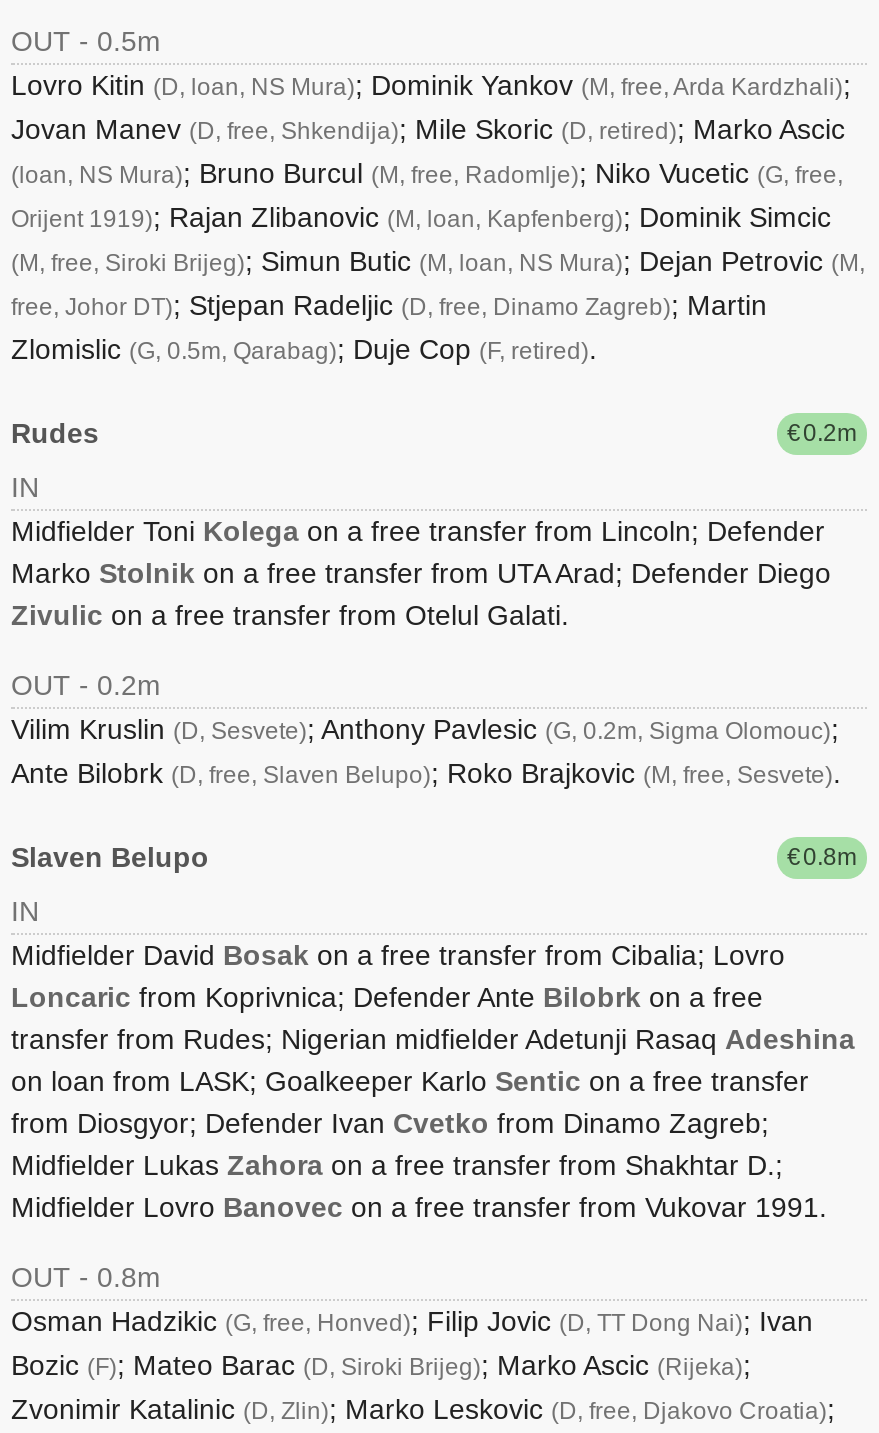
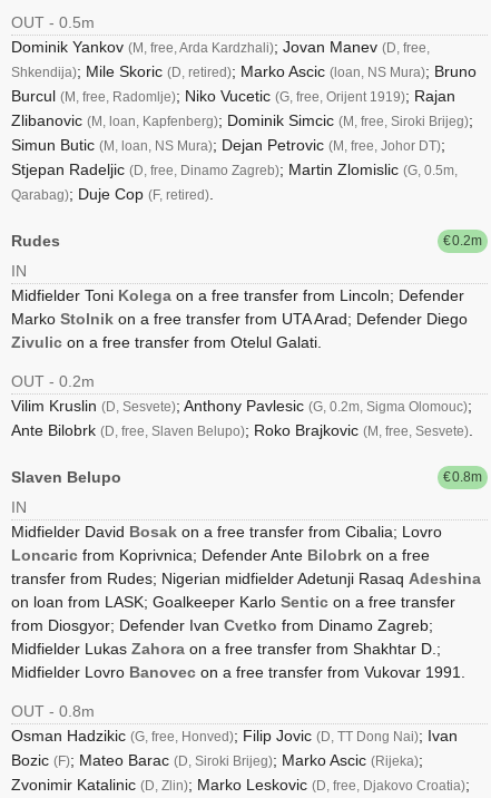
- Lovro Kitin (D, loan, NS Mura); Dominik Yankov (M, free, Arda Kardzhali);
- Jovan Manev (D, free, Shkendija); Mile Skoric (D, retired); Marko Ascic
- (loan, NS Mura); Bruno Burcul (M, free, Radomlje); Niko Vucetic (G, free,
- Orijent 1919); Rajan Zlibanovic (M, loan, Kapfenberg); Dominik Simcic
- (M, free, Siroki Brijeg); Simun Butic (M, loan, NS Mura); Dejan Petrovic (M,
- free, Johor DT); Stjepan Radeljic (D, free, Dinamo Zagreb); Martin
- Zlomislic (G, 0.5m, Qarabag); Duje Cop (F, retired).
+ Dominik Yankov (M, free, Arda Kardzhali); Jovan Manev (D, free,
+ Shkendija); Mile Skoric (D, retired); Marko Ascic (loan, NS Mura); Bruno
+ Burcul (M, free, Radomlje); Niko Vucetic (G, free, Orijent 1919); Rajan
+ Zlibanovic (M, loan, Kapfenberg); Dominik Simcic (M, free, Siroki Brijeg);
+ Simun Butic (M, loan, NS Mura); Dejan Petrovic (M, free, Johor DT);
+ Stjepan Radeljic (D, free, Dinamo Zagreb); Martin Zlomislic (G, 0.5m,
+ Qarabag); Duje Cop (F, retired).
